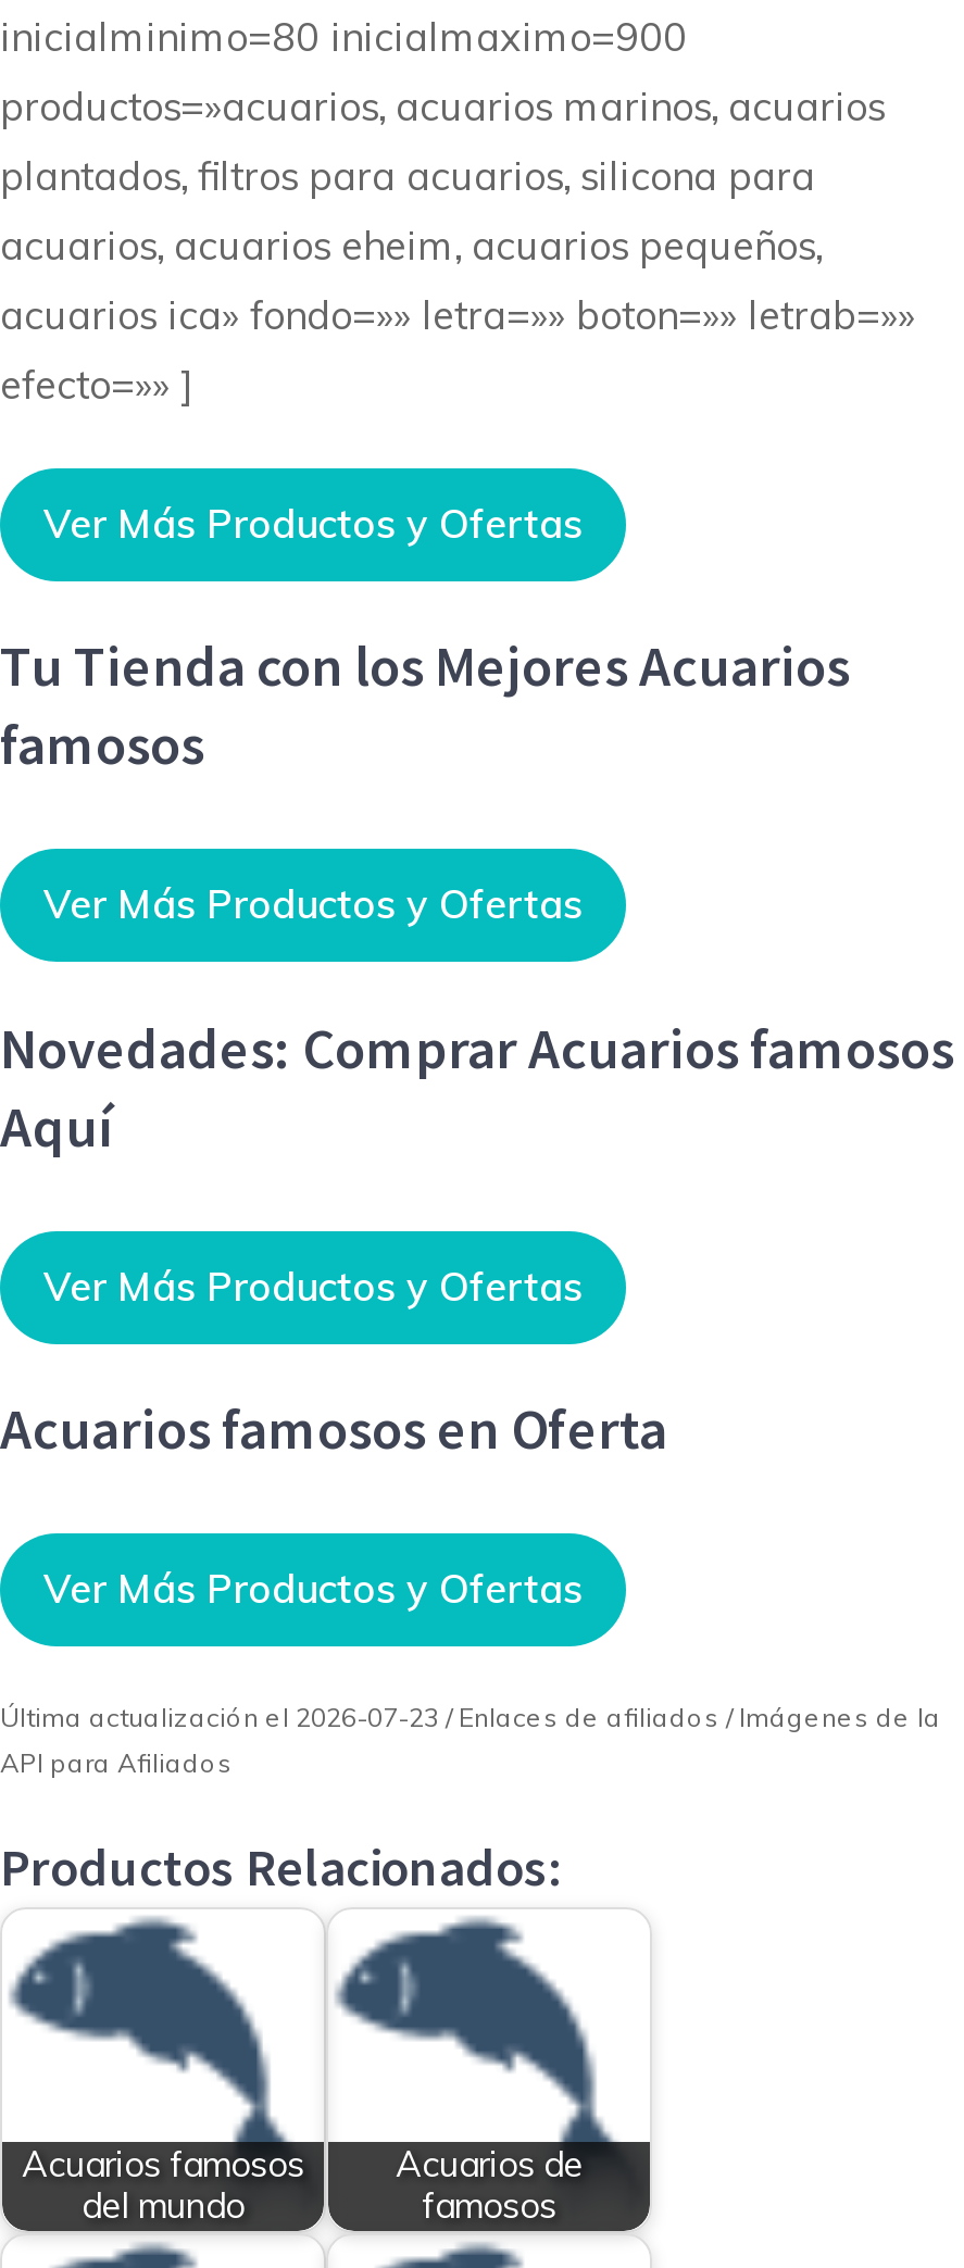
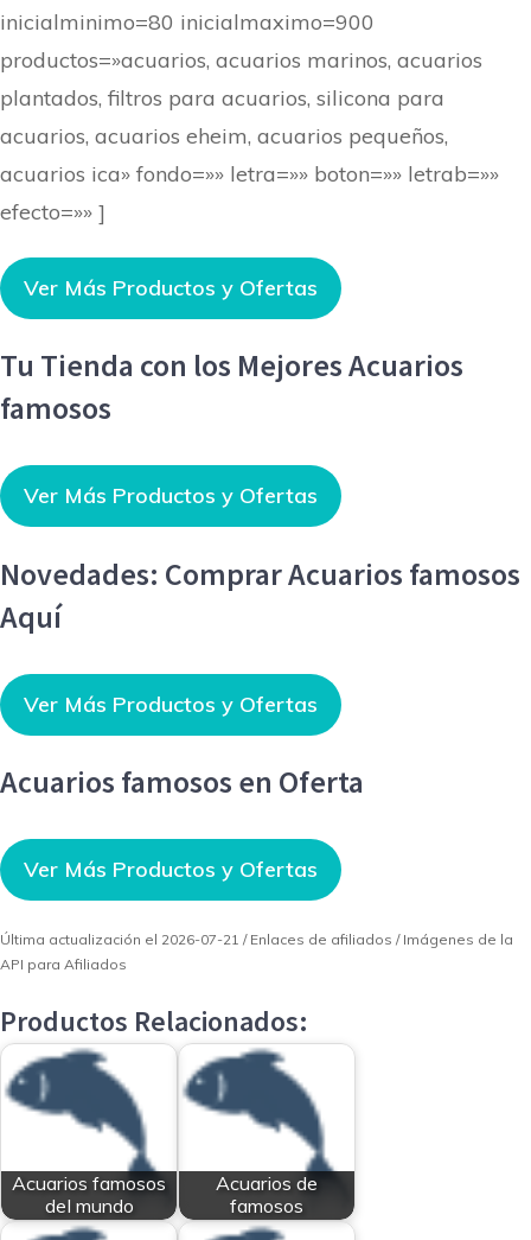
- Última actualización el 2026-07-23 / Enlaces de afiliados / Imágenes de la
+ Última actualización el 2026-07-21 / Enlaces de afiliados / Imágenes de la
